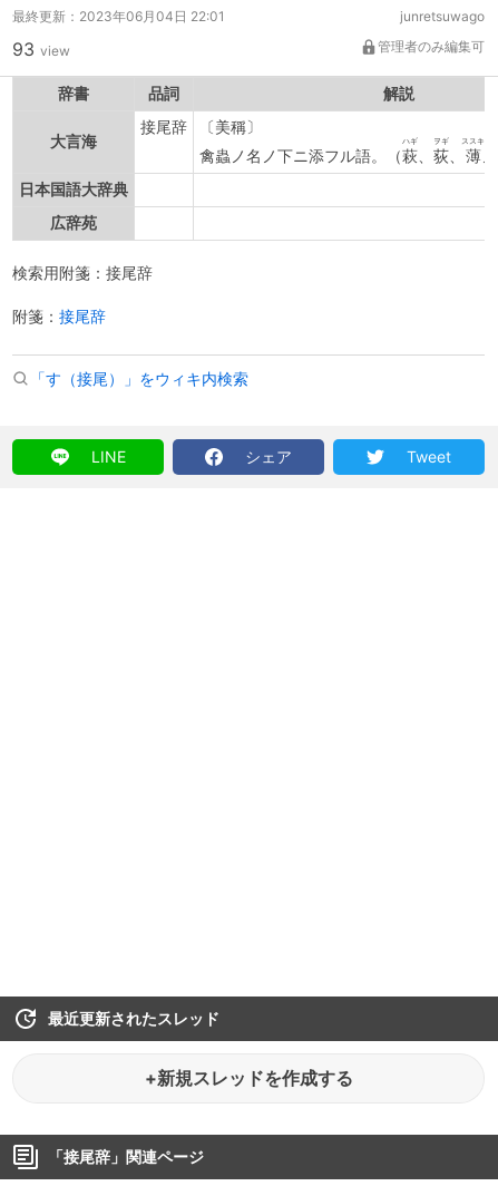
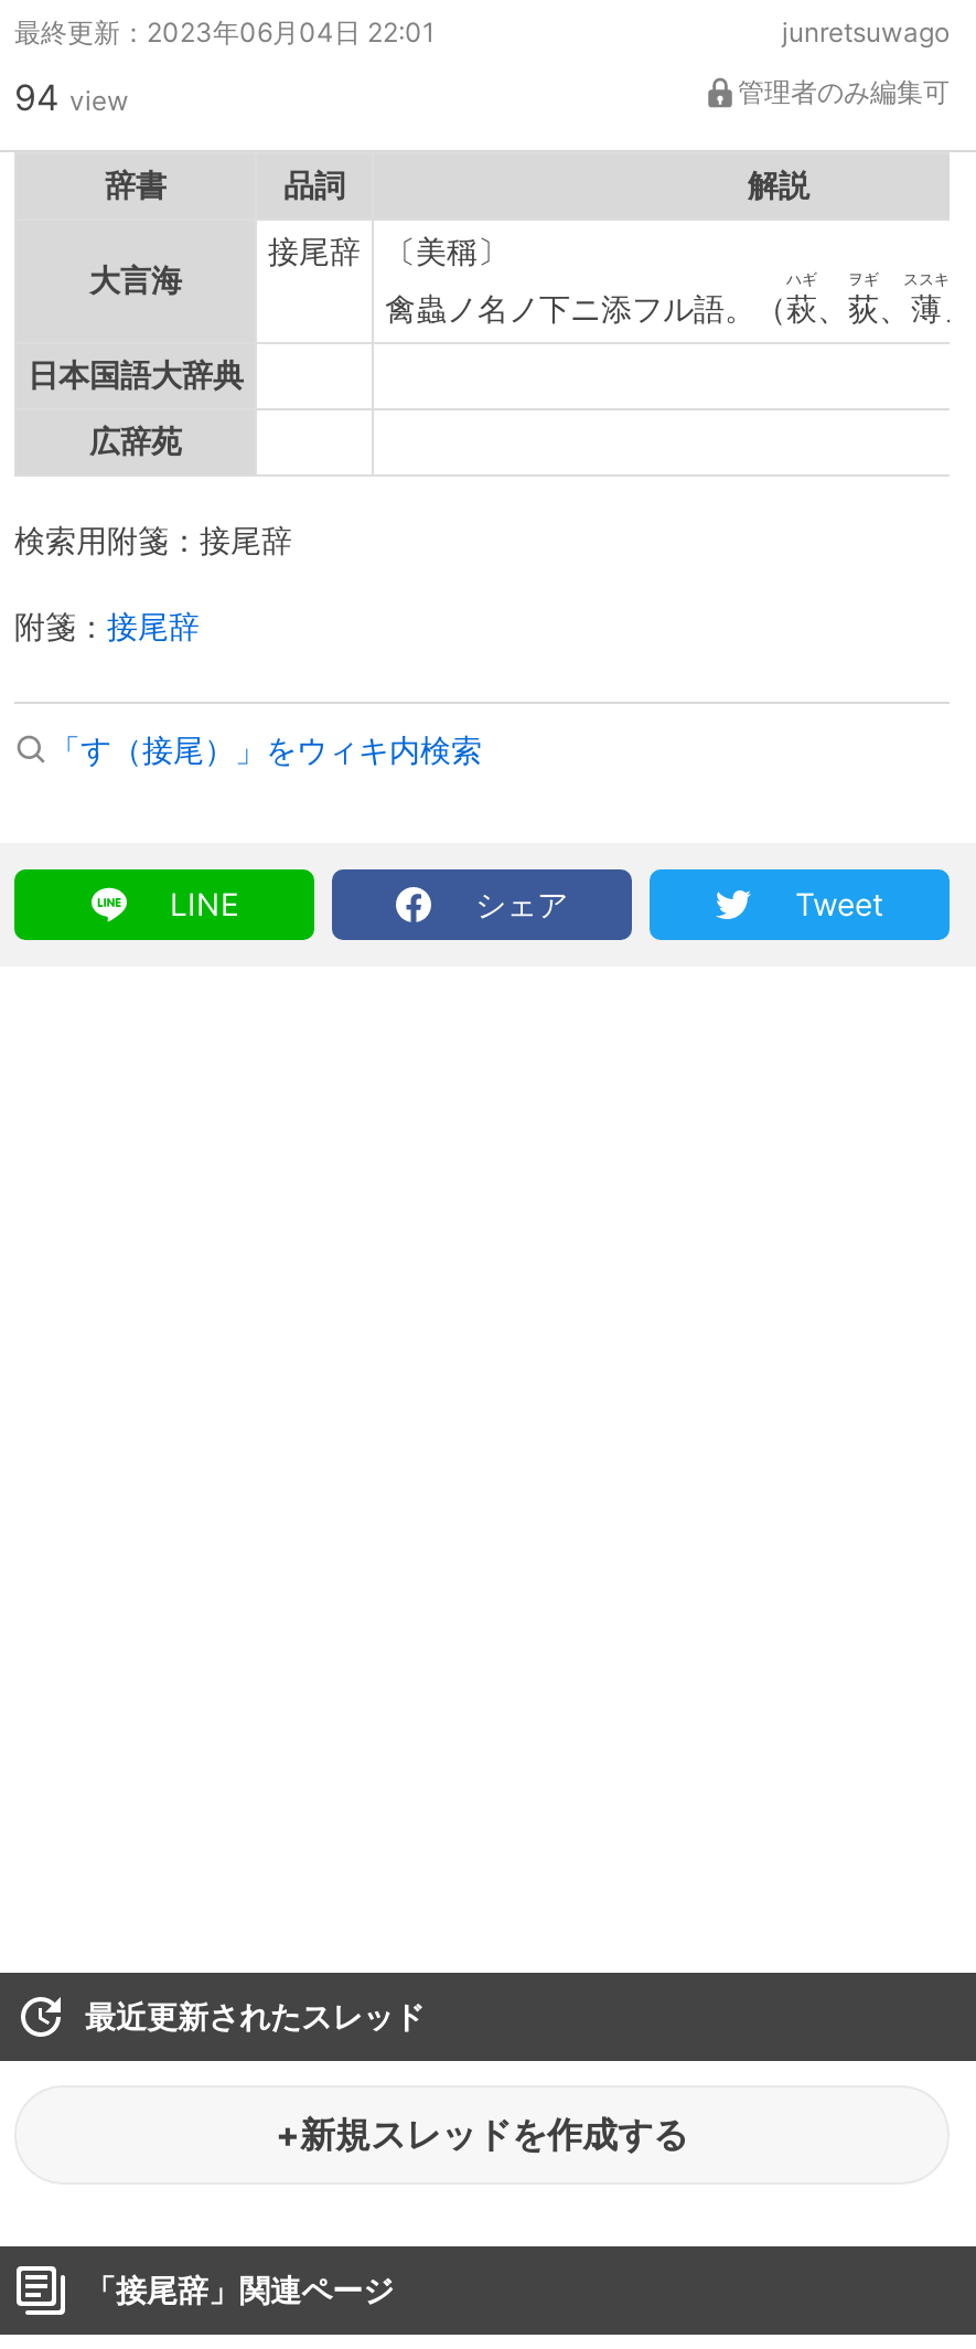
- 93 view
+ 94 view
